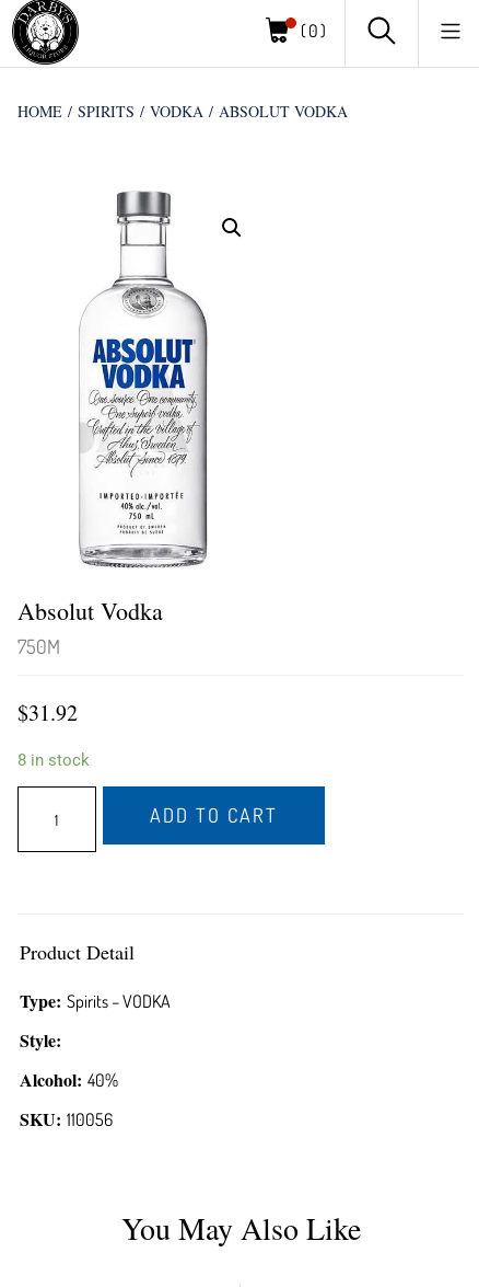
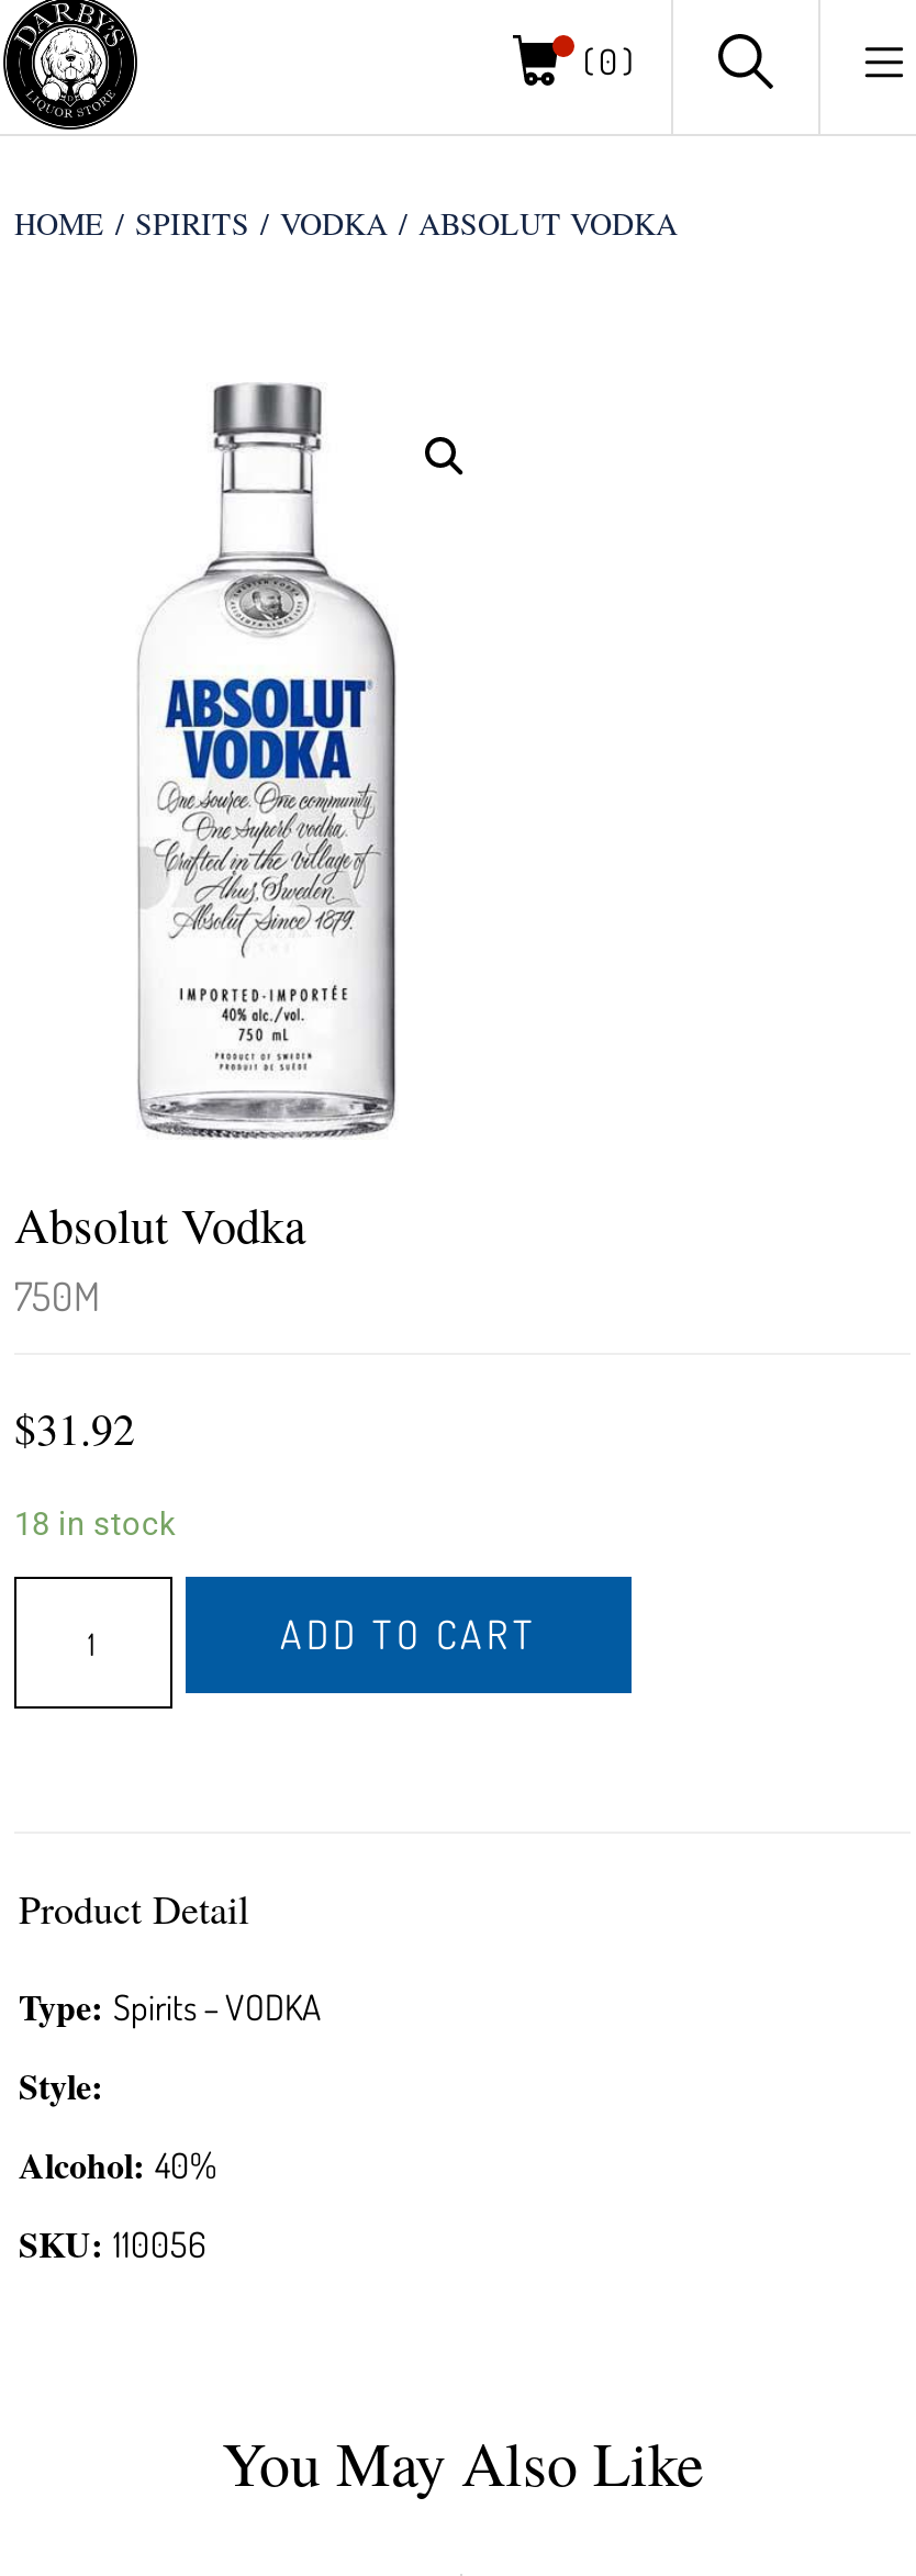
- 8 in stock
+ 18 in stock
